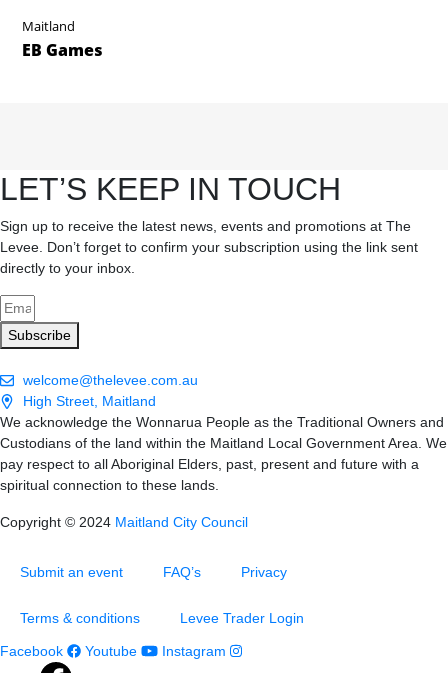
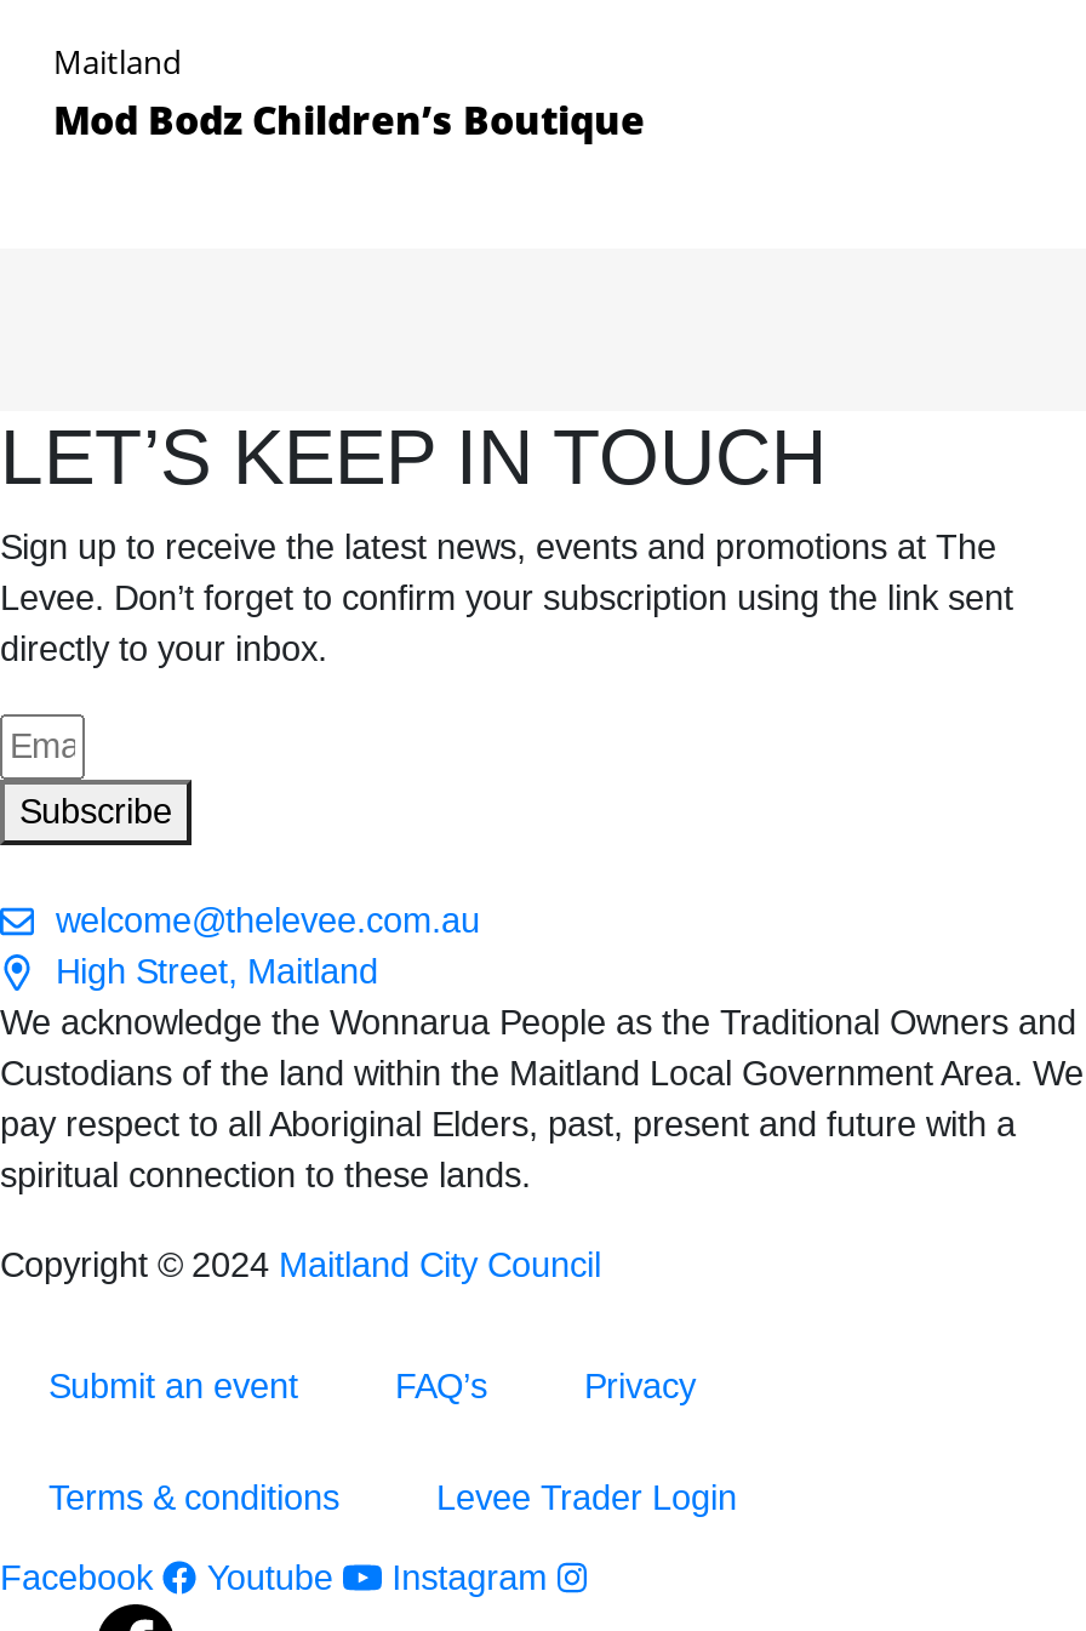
- EB Games
+ Mod Bodz Children’s Boutique
